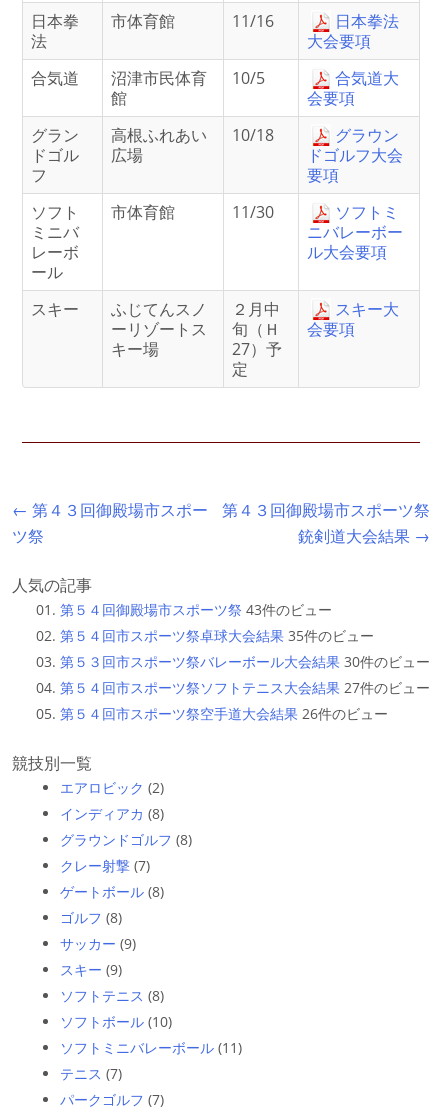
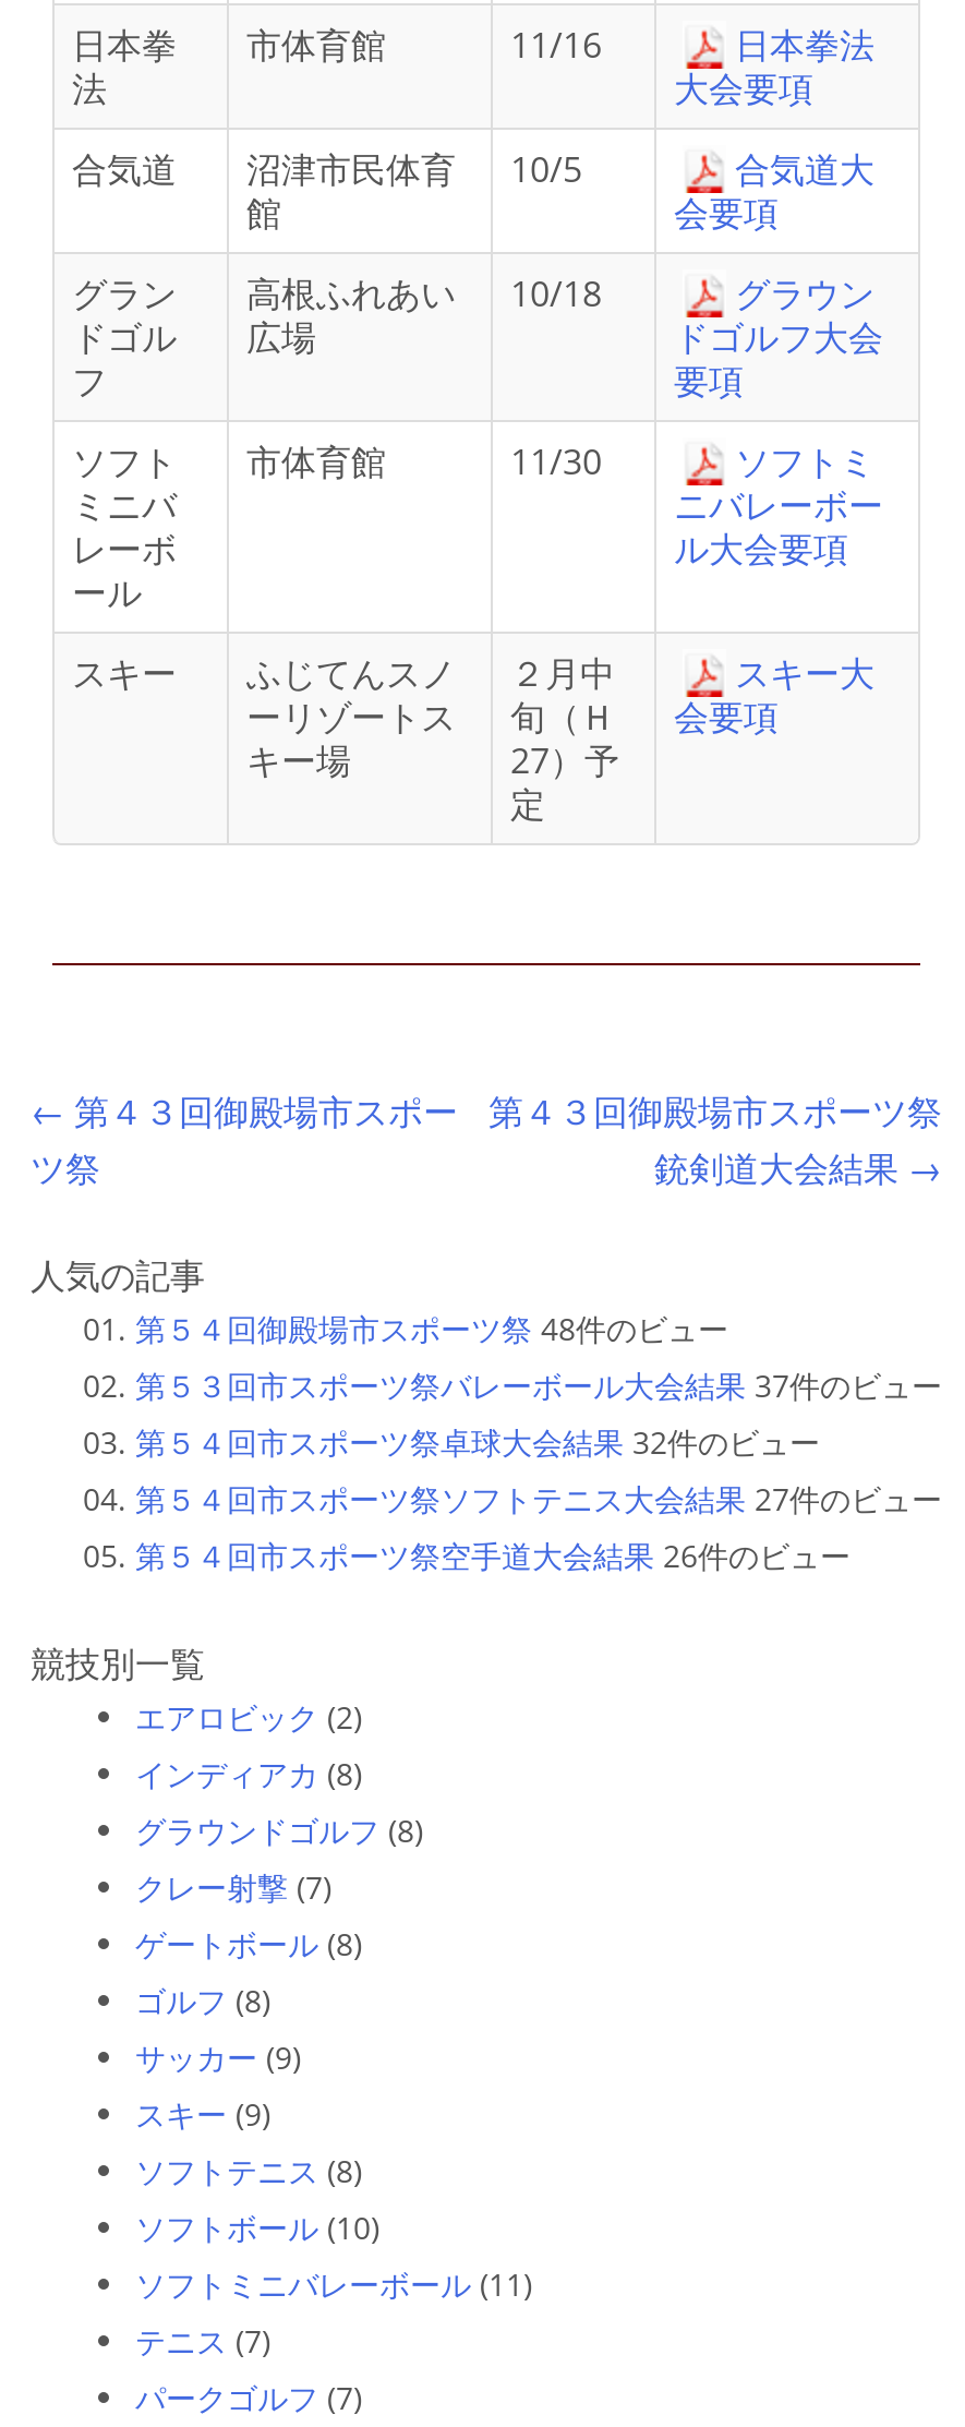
- 第５４回御殿場市スポーツ祭 43件のビュー
- 第５４回市スポーツ祭卓球大会結果 35件のビュー
- 第５３回市スポーツ祭バレーボール大会結果 30件のビュー
+ 第５４回御殿場市スポーツ祭 48件のビュー
+ 第５３回市スポーツ祭バレーボール大会結果 37件のビュー
+ 第５４回市スポーツ祭卓球大会結果 32件のビュー
